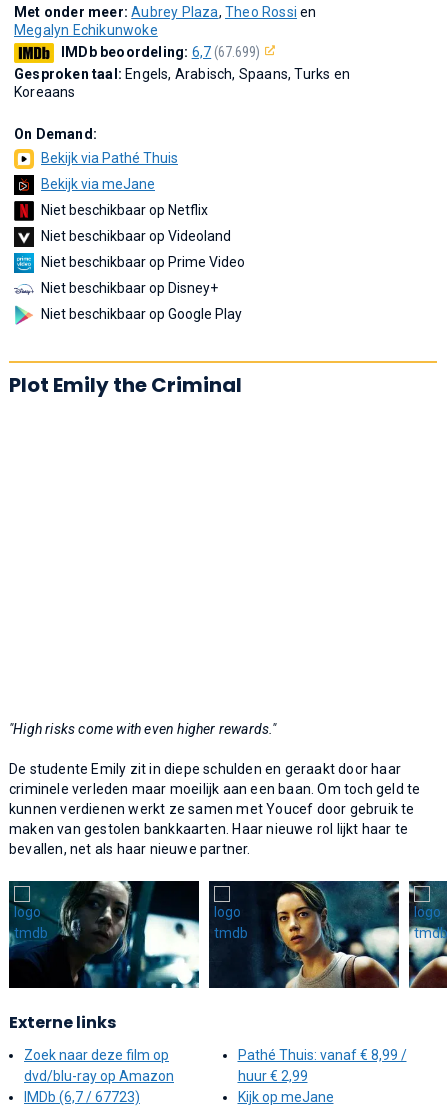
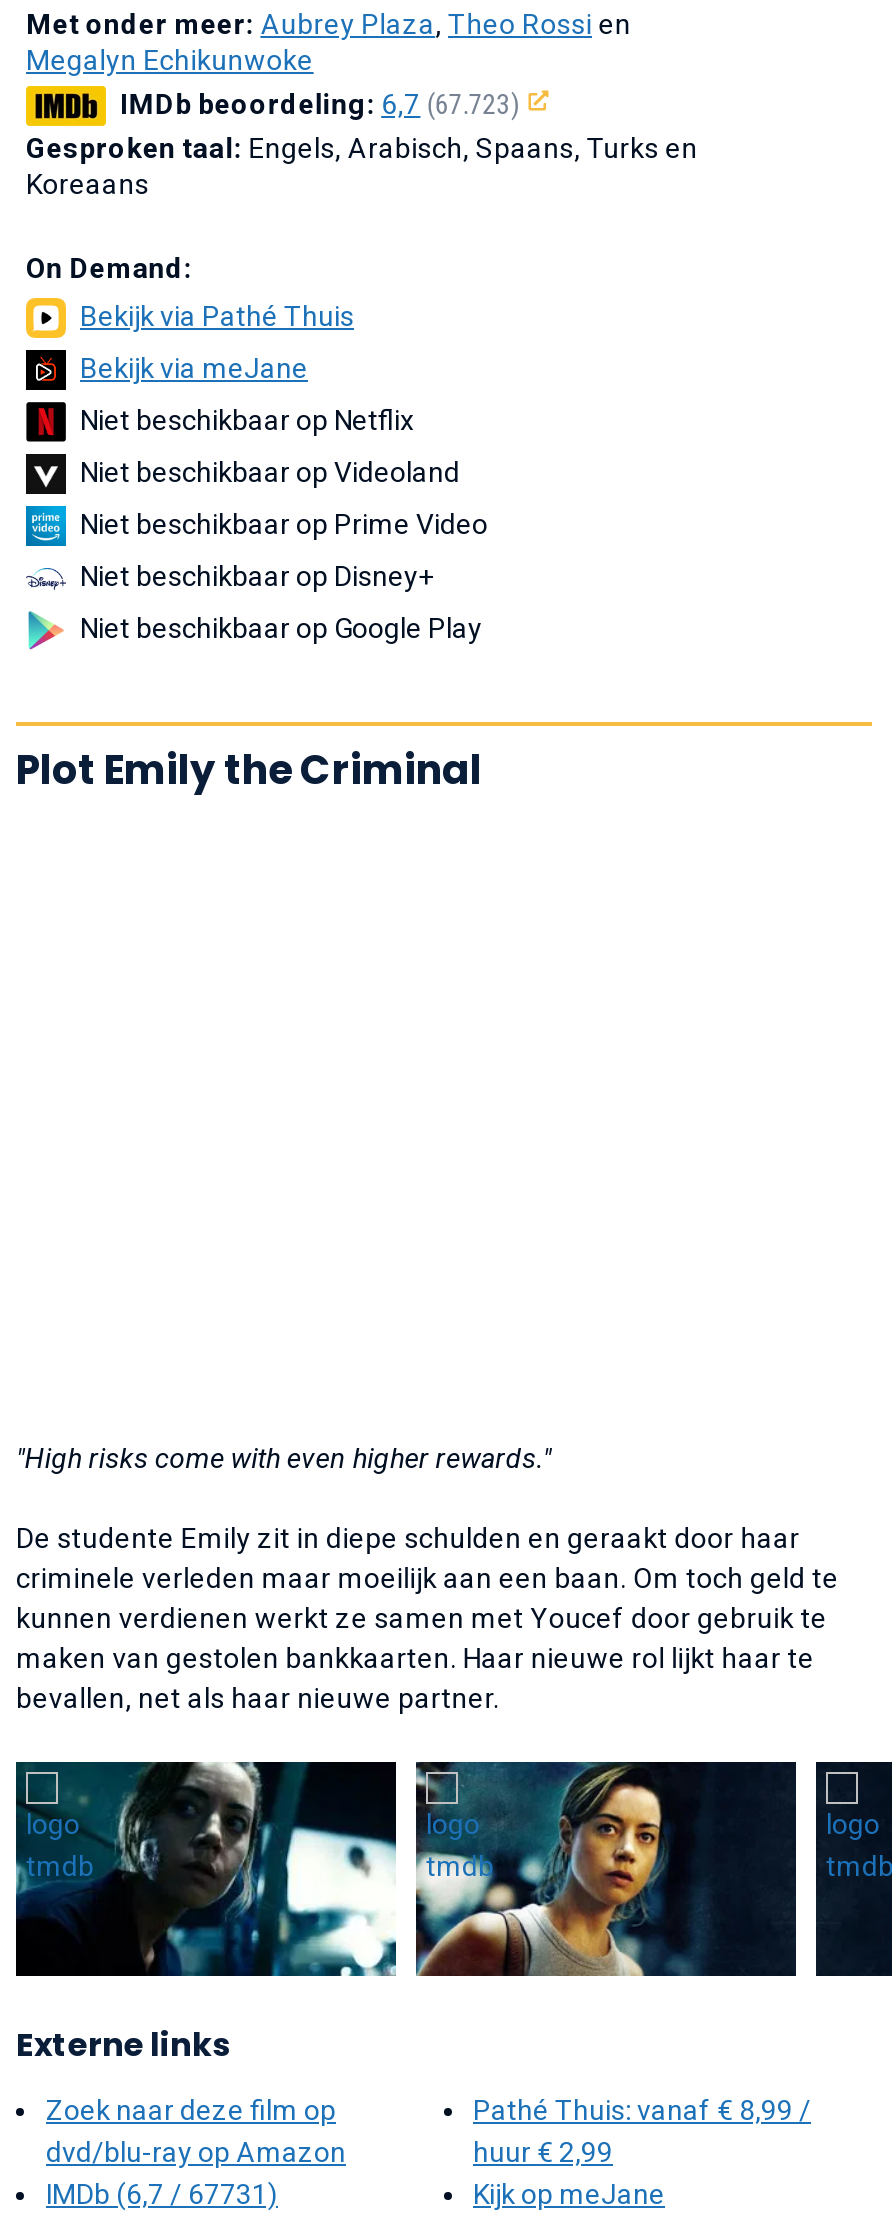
- IMDb beoordeling: 6,7 (67.699)
+ IMDb beoordeling: 6,7 (67.723)

- [image]
+ [image]

- [image]
+ [image]

- IMDb (6,7 / 67723)
+ IMDb (6,7 / 67731)
